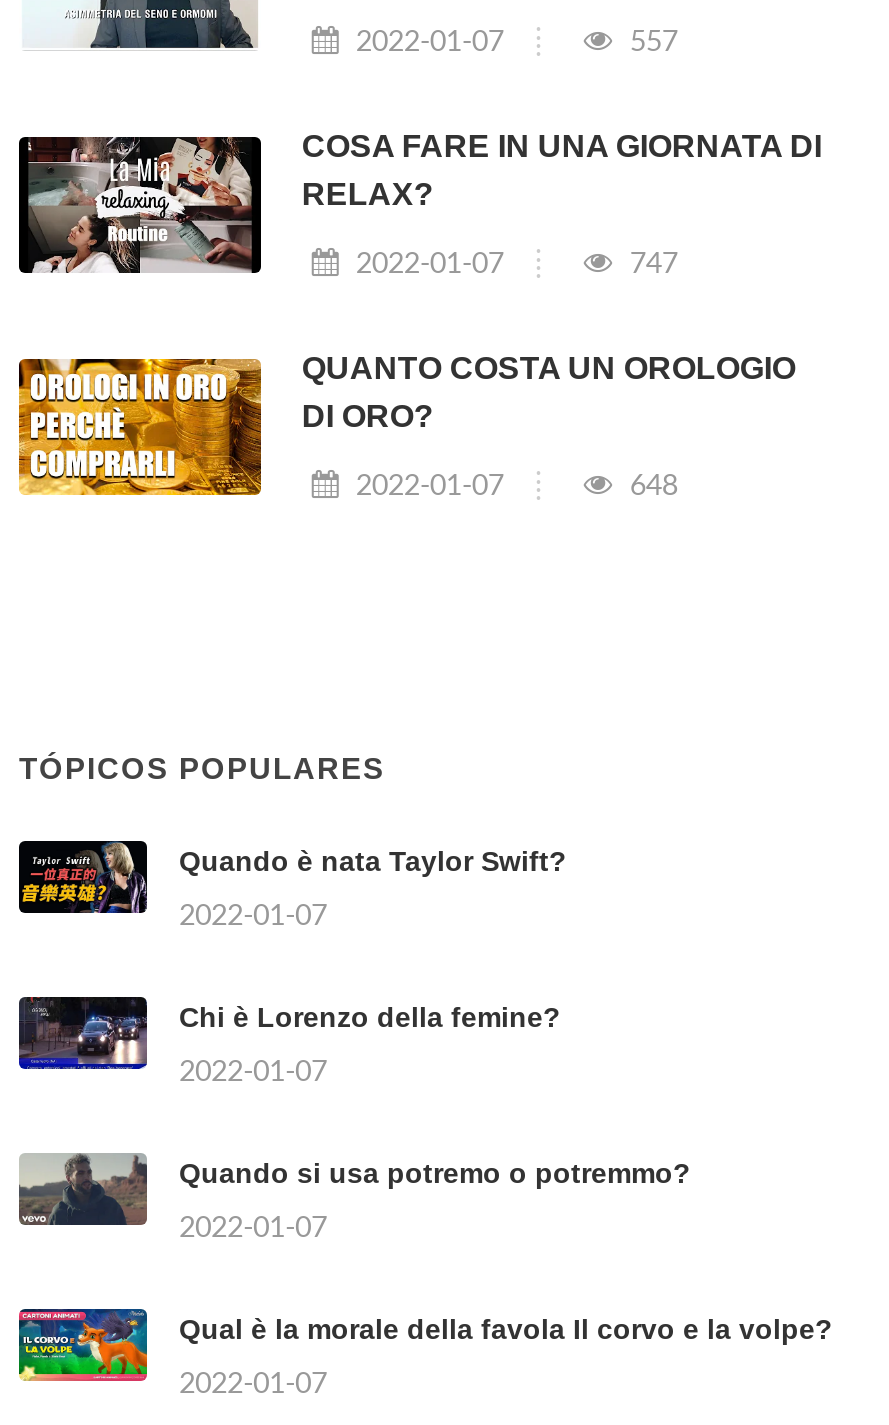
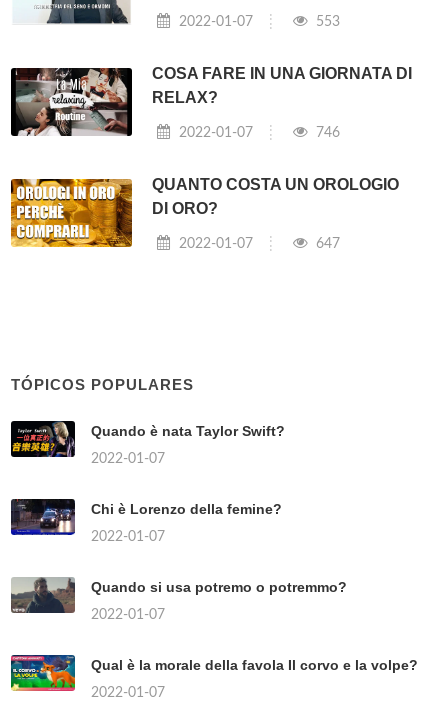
- 557
+ 553

- 747
+ 746

- 648
+ 647
